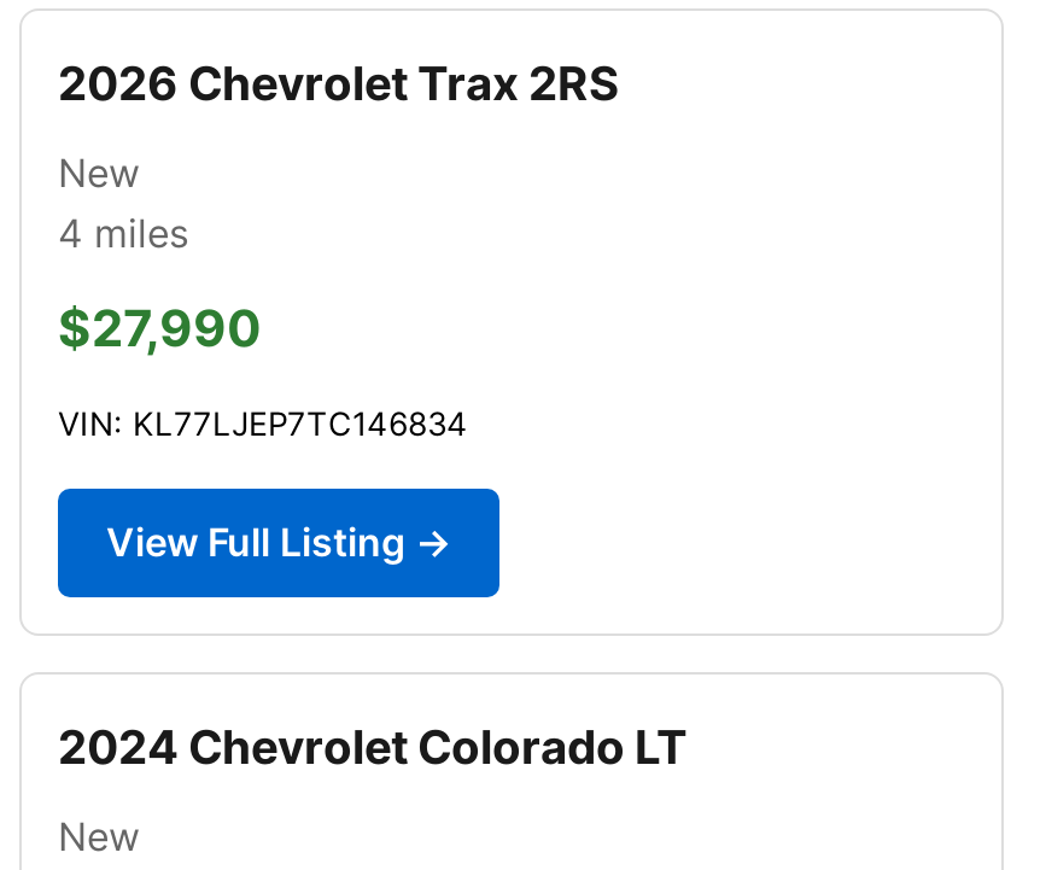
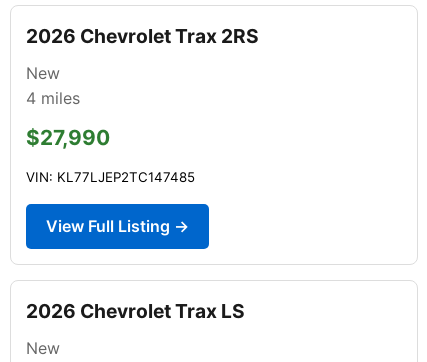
- VIN: KL77LJEP7TC146834
+ VIN: KL77LJEP2TC147485

- 2024 Chevrolet Colorado LT
+ 2026 Chevrolet Trax LS
